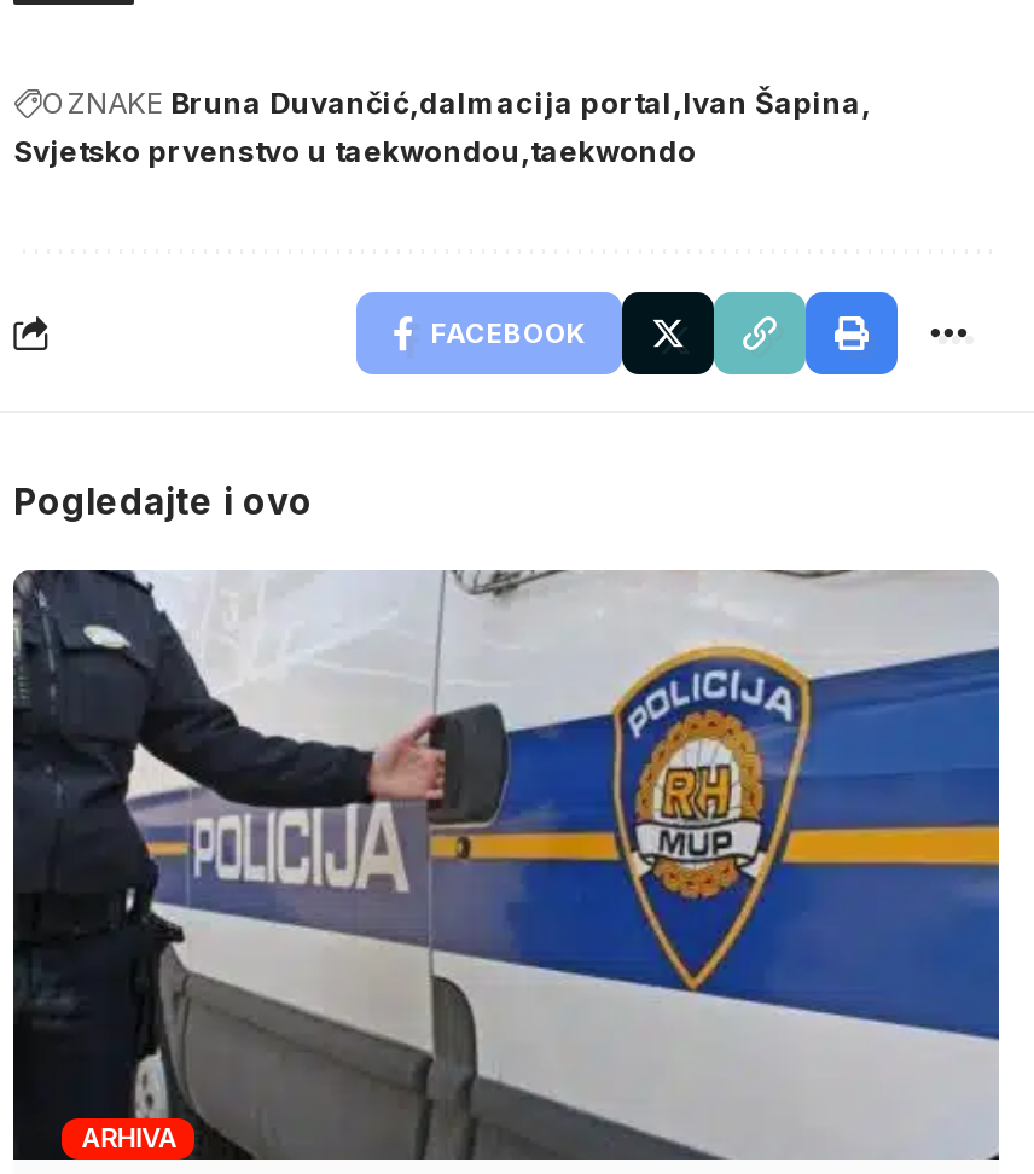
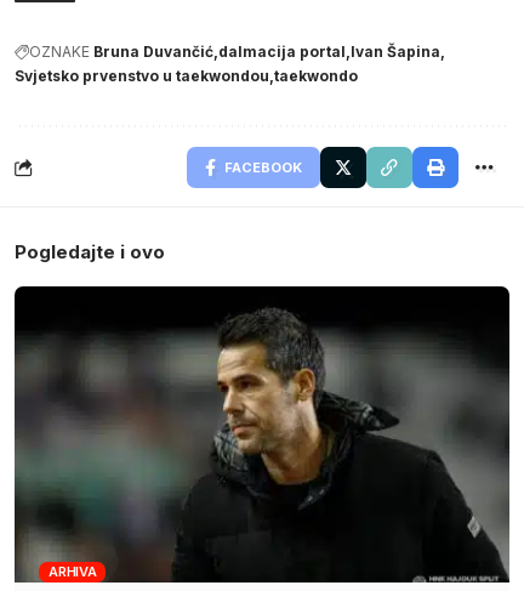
- [image]
+ [image]
